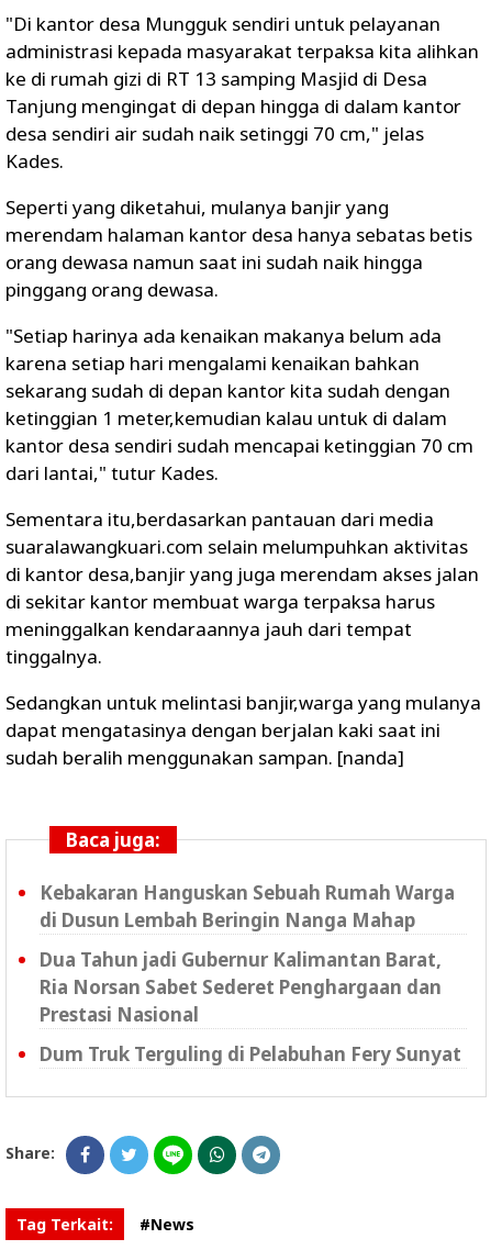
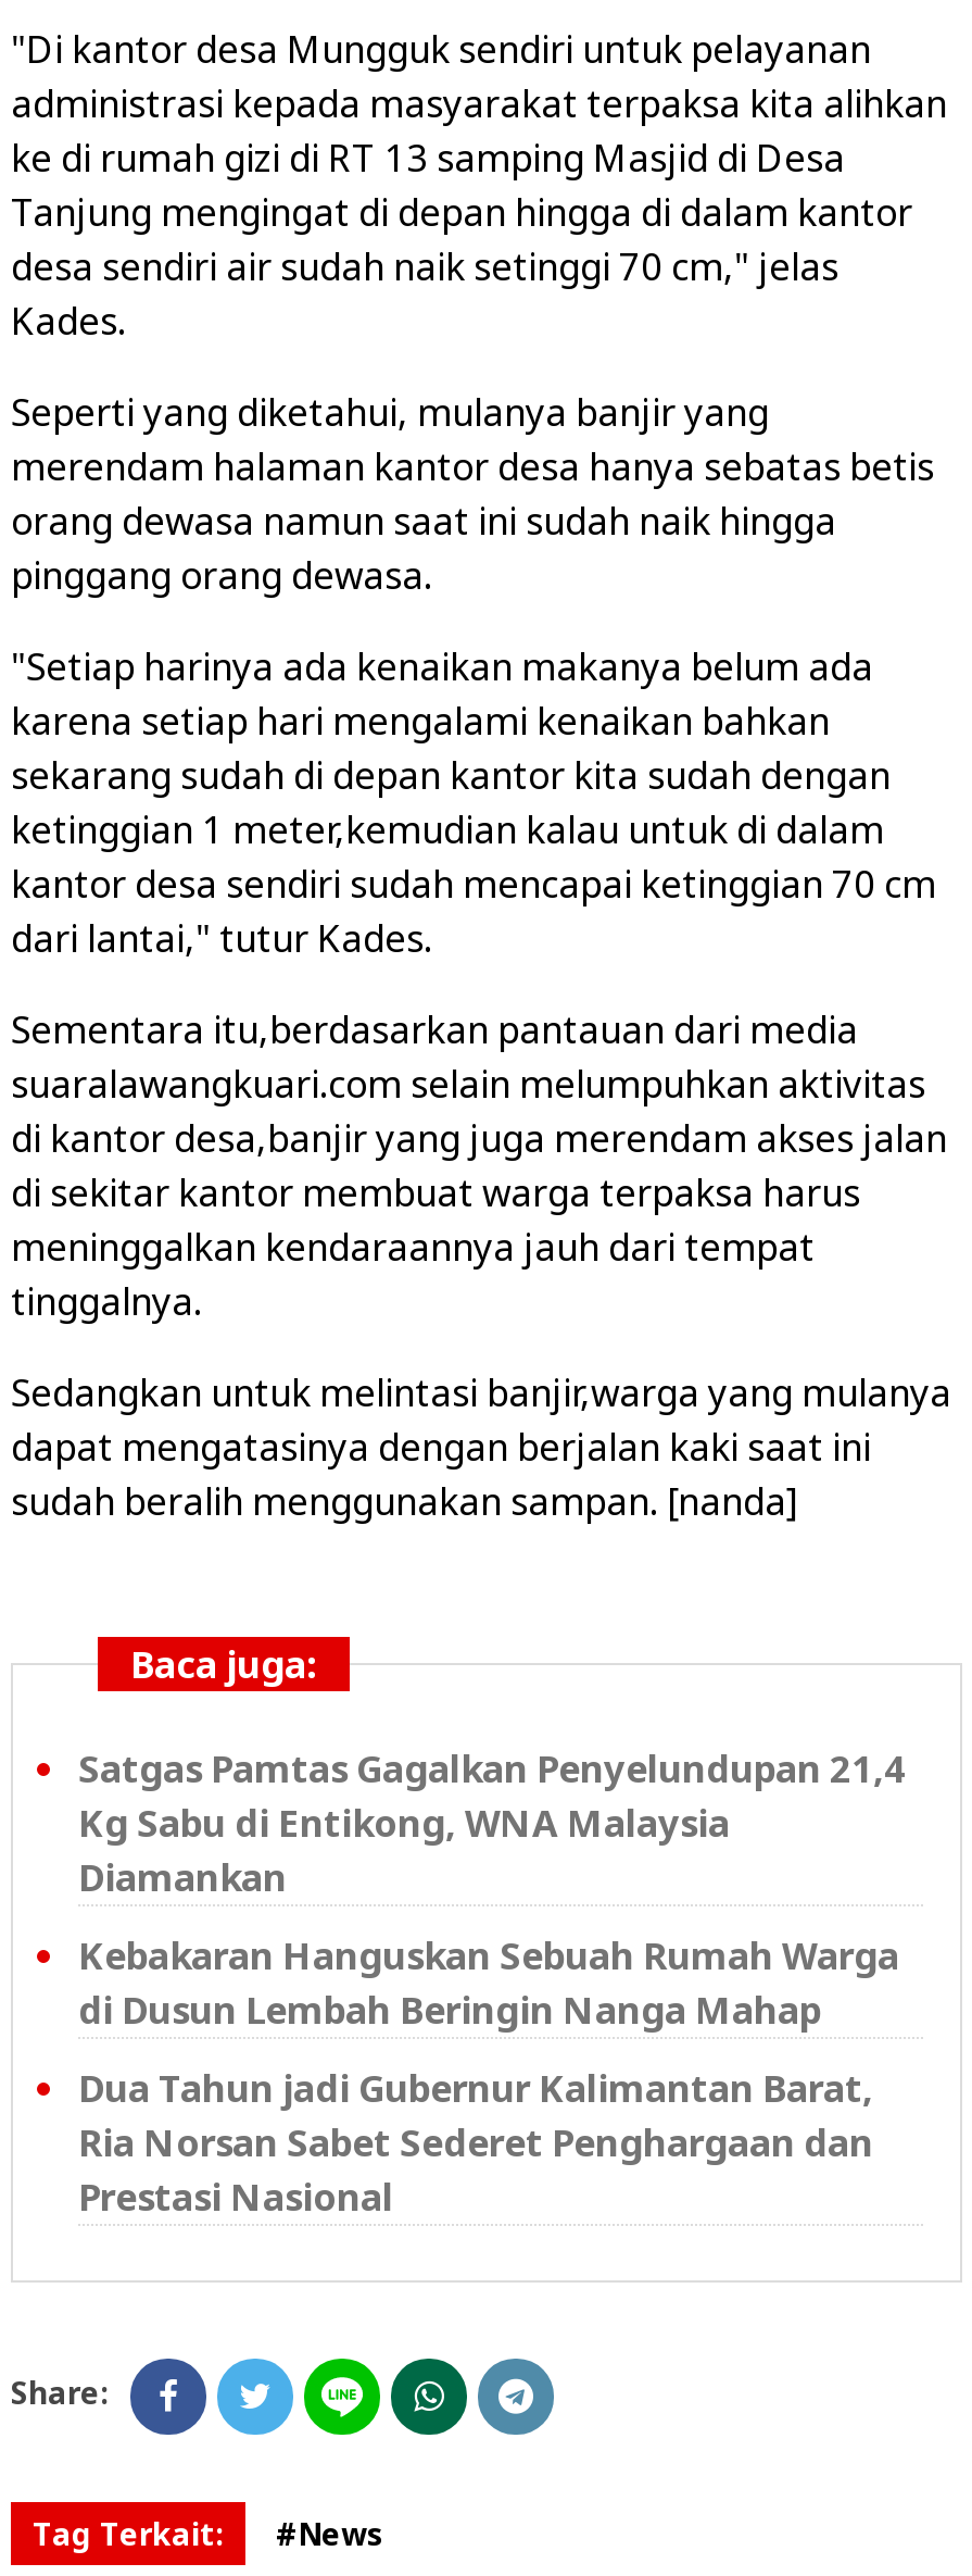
+ Satgas Pamtas Gagalkan Penyelundupan 21,4
+ Kg Sabu di Entikong, WNA Malaysia
+ Diamankan

moved down: Kebakaran Hanguskan Sebuah Rumah Warga | di Dusun Lembah Beringin Nanga Mahap | Dua Tahun jadi Gubernur Kalimantan Barat, | Ria Norsan Sabet Sederet Penghargaan dan | Prestasi Nasional

- Dum Truk Terguling di Pelabuhan Fery Sunyat
